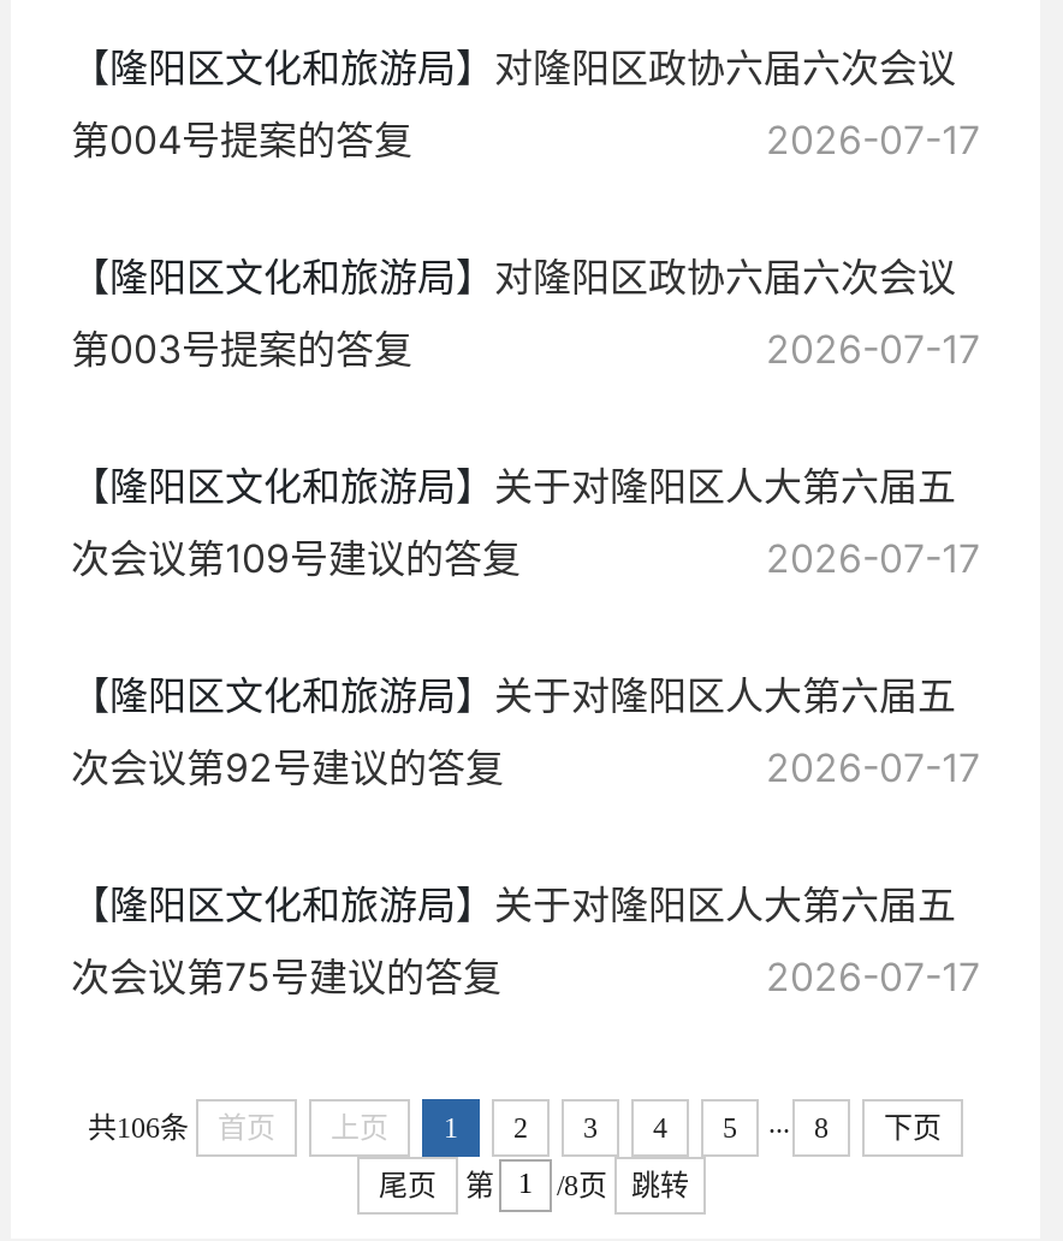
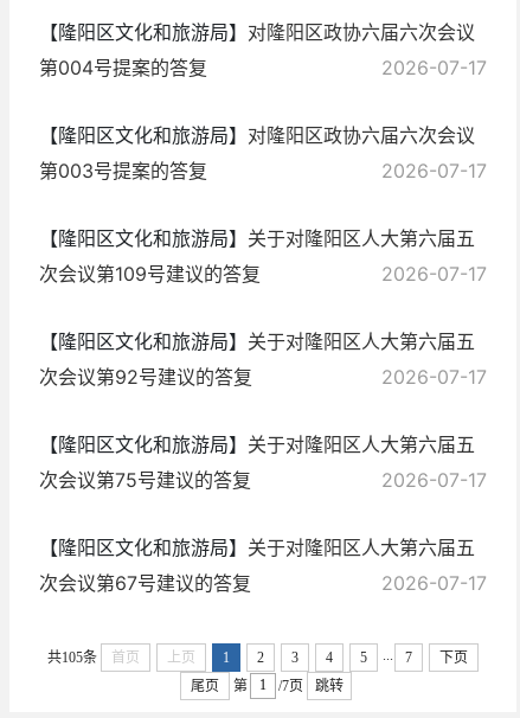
- 共106条
+ 【隆阳区文化和旅游局】关于对隆阳区人大第六届五
+ 次会议第67号建议的答复
+ 2026-07-17
+ 共105条

- 8
+ 7

- 尾页 第 /8页 跳转
+ 尾页 第 /7页 跳转
